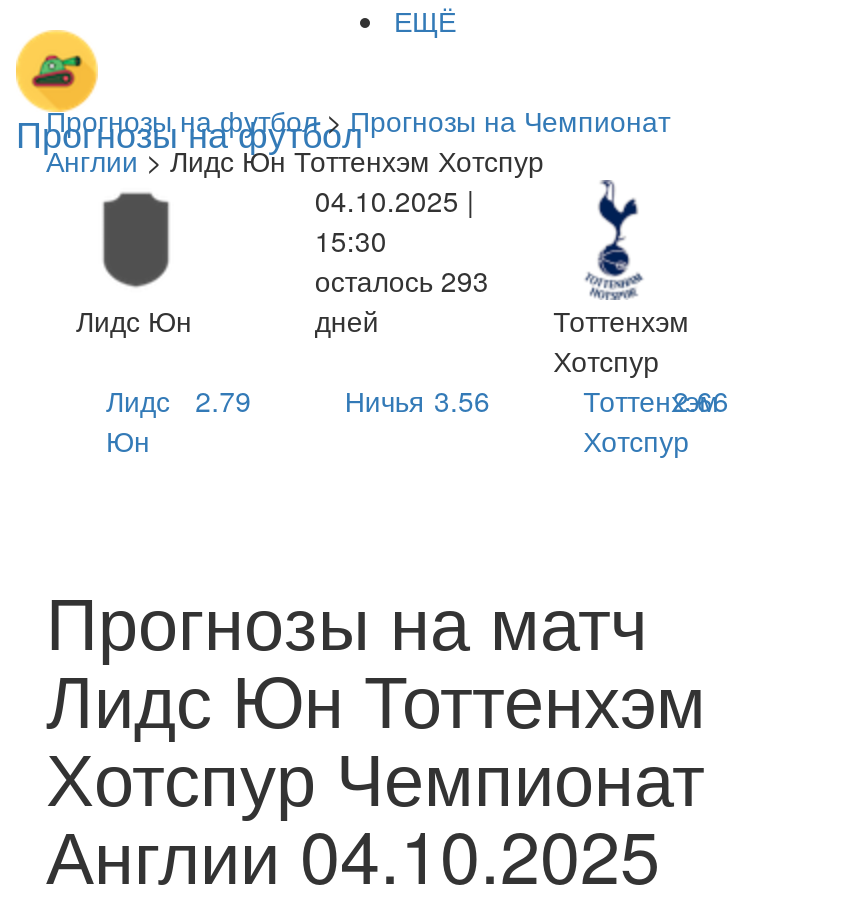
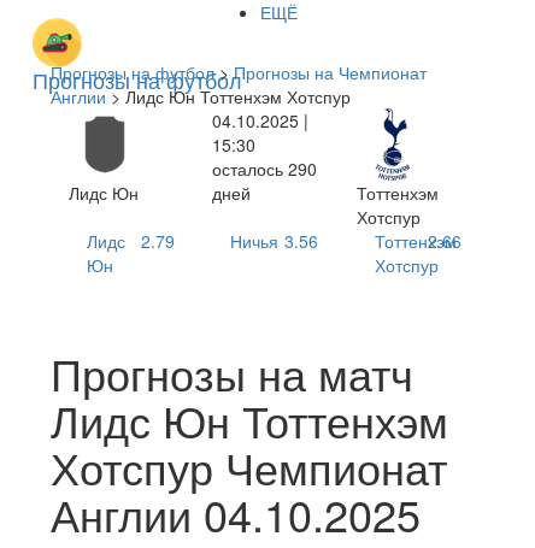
- осталось 293
+ осталось 290
